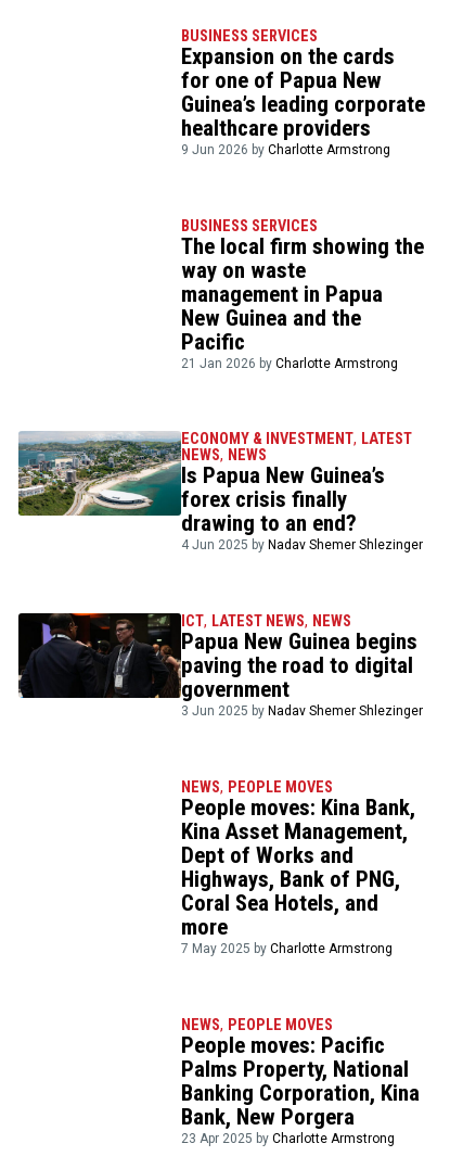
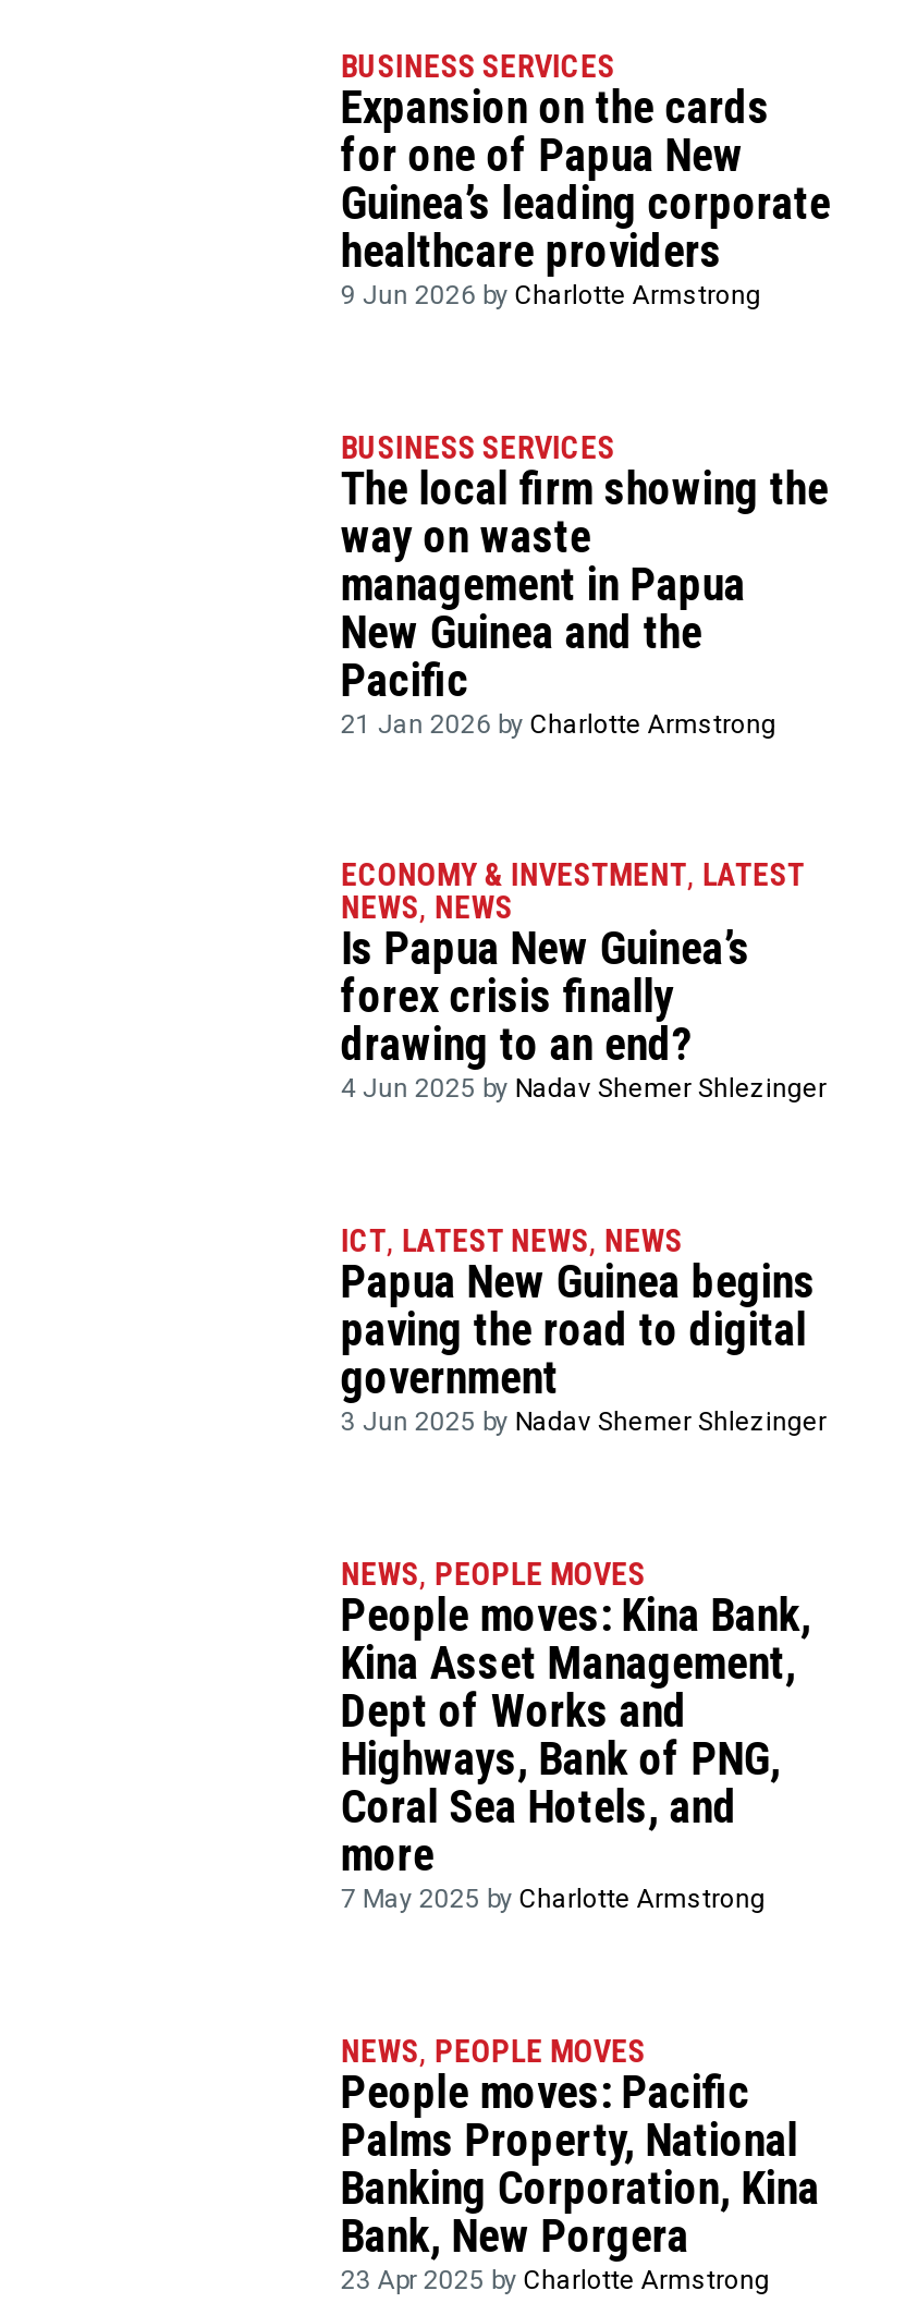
- [image]

- [image]
